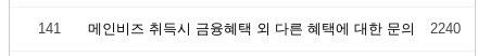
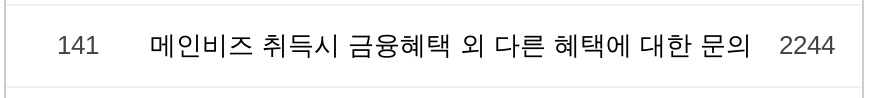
- 141 메인비즈 취득시 금융혜택 외 다른 혜택에 대한 문의 2240
+ 141 메인비즈 취득시 금융혜택 외 다른 혜택에 대한 문의 2244
